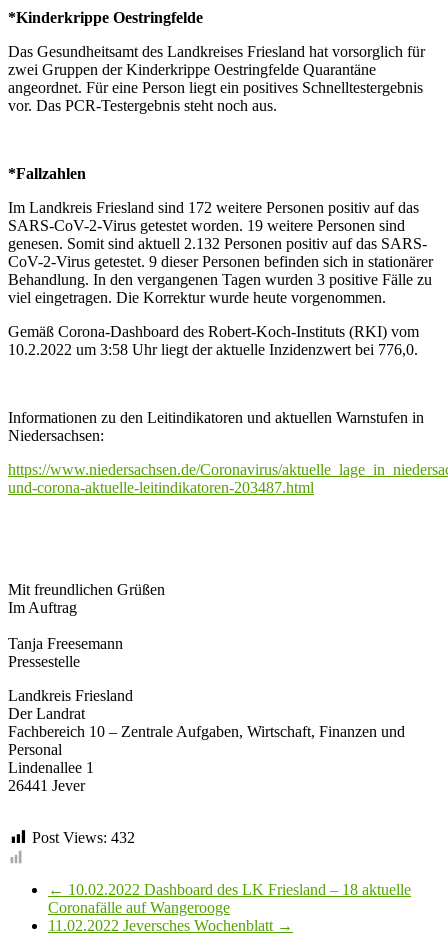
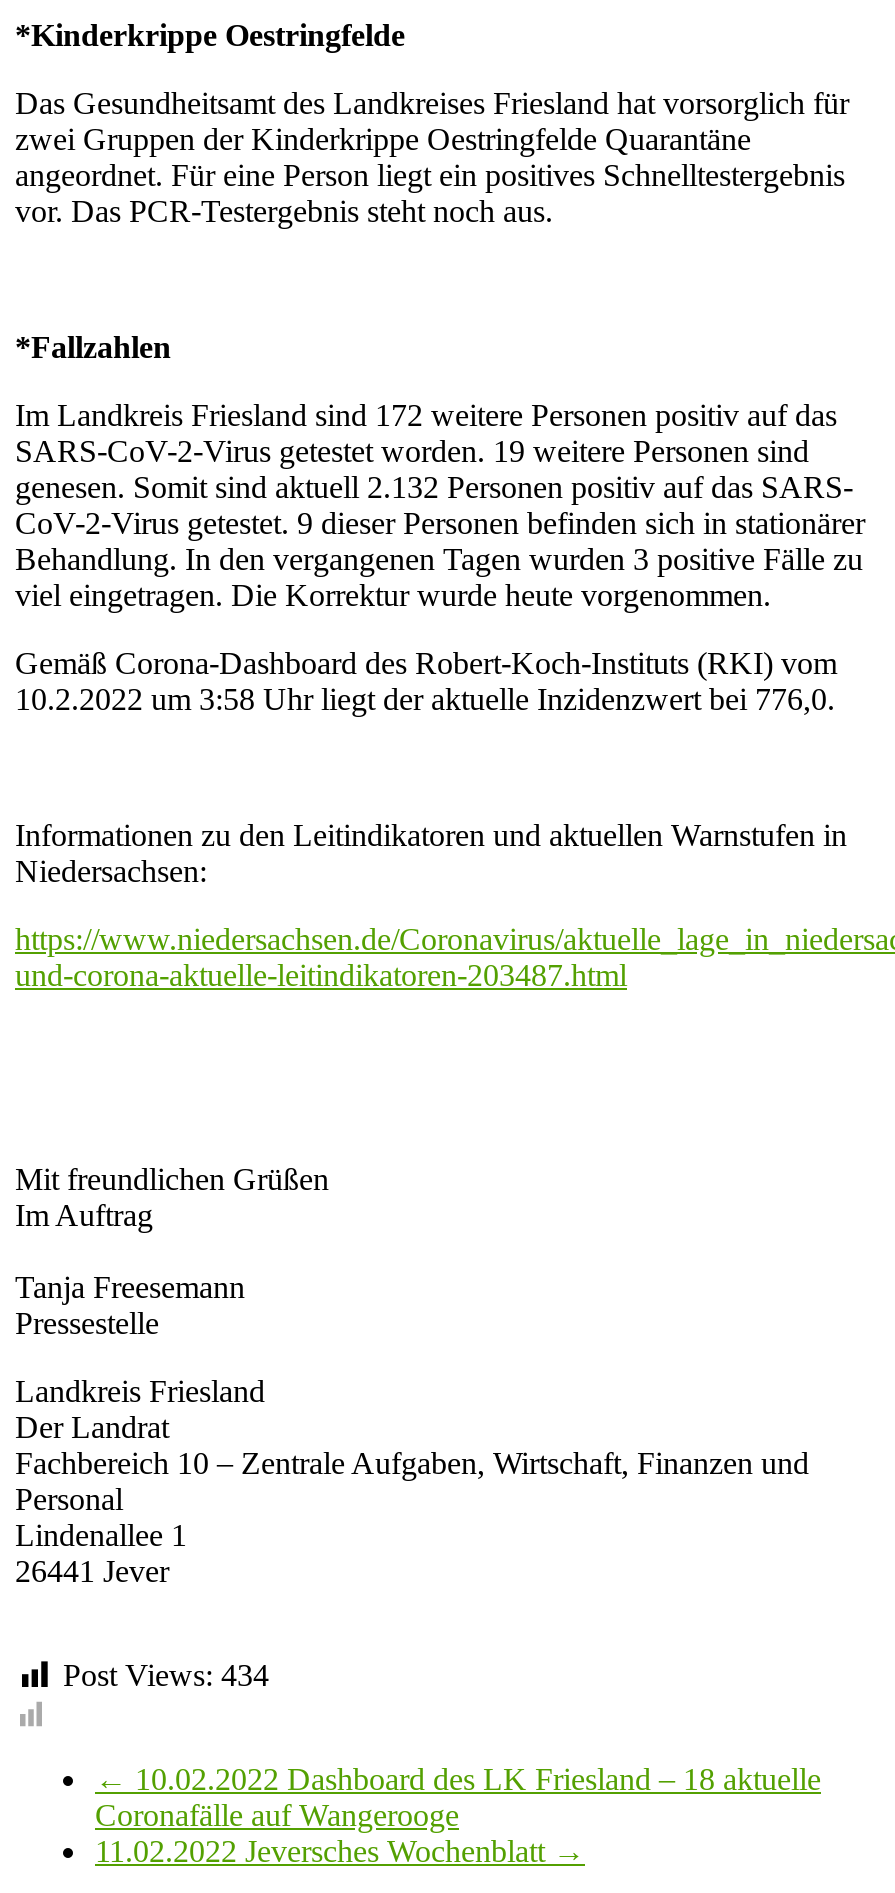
- Post Views: 432
+ Post Views: 434
